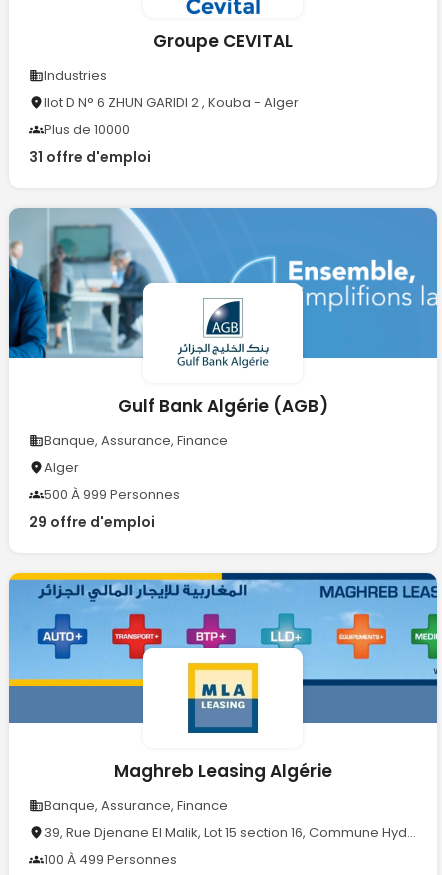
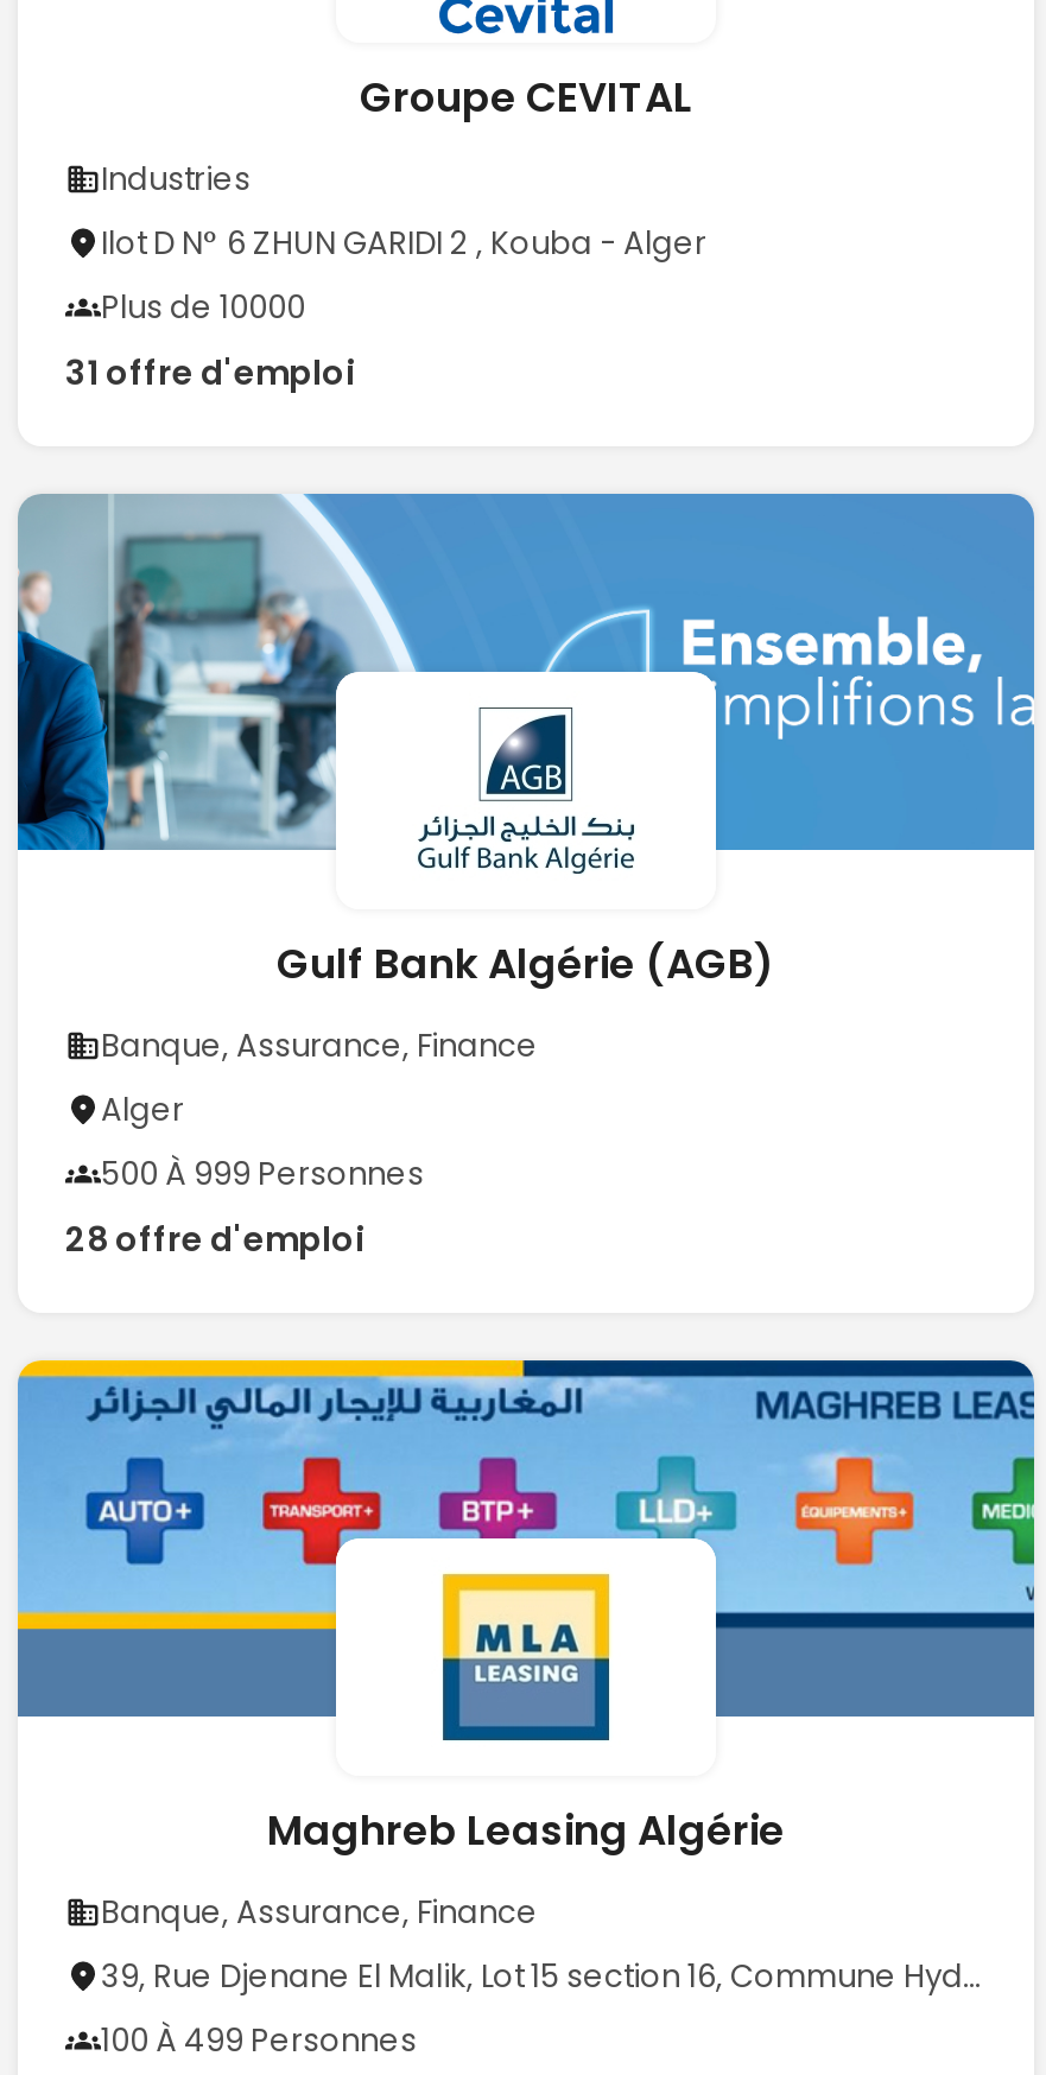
- 29 offre d'emploi
+ 28 offre d'emploi
